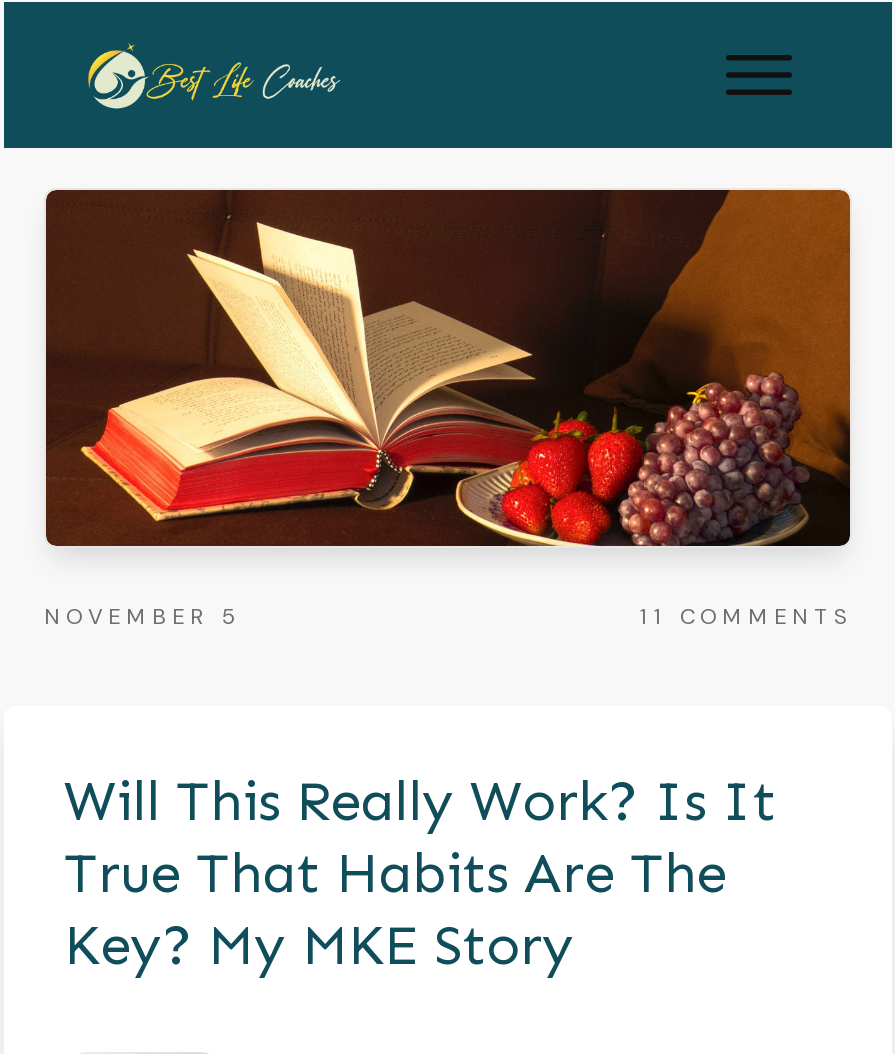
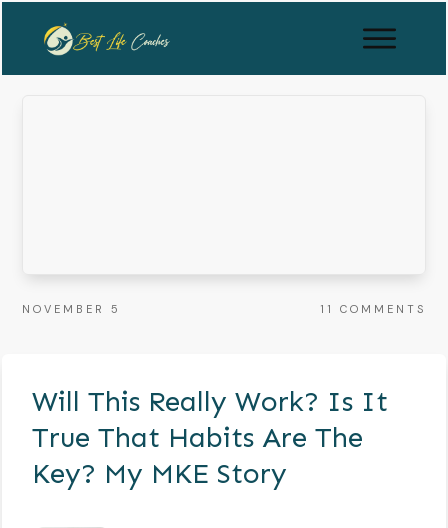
- [image]
